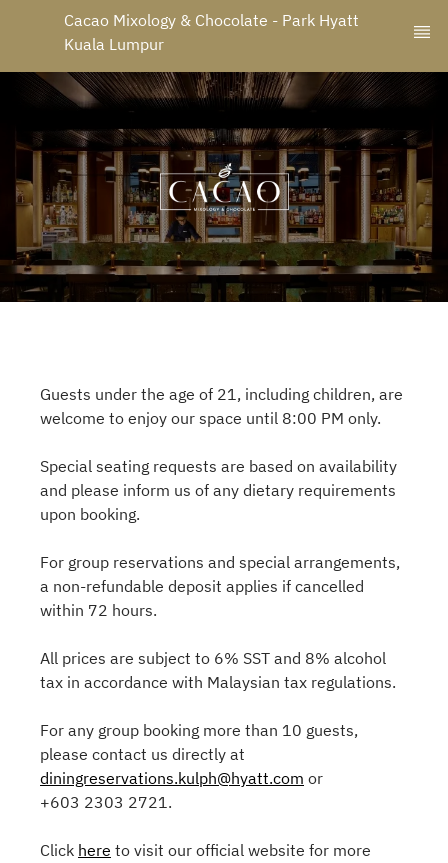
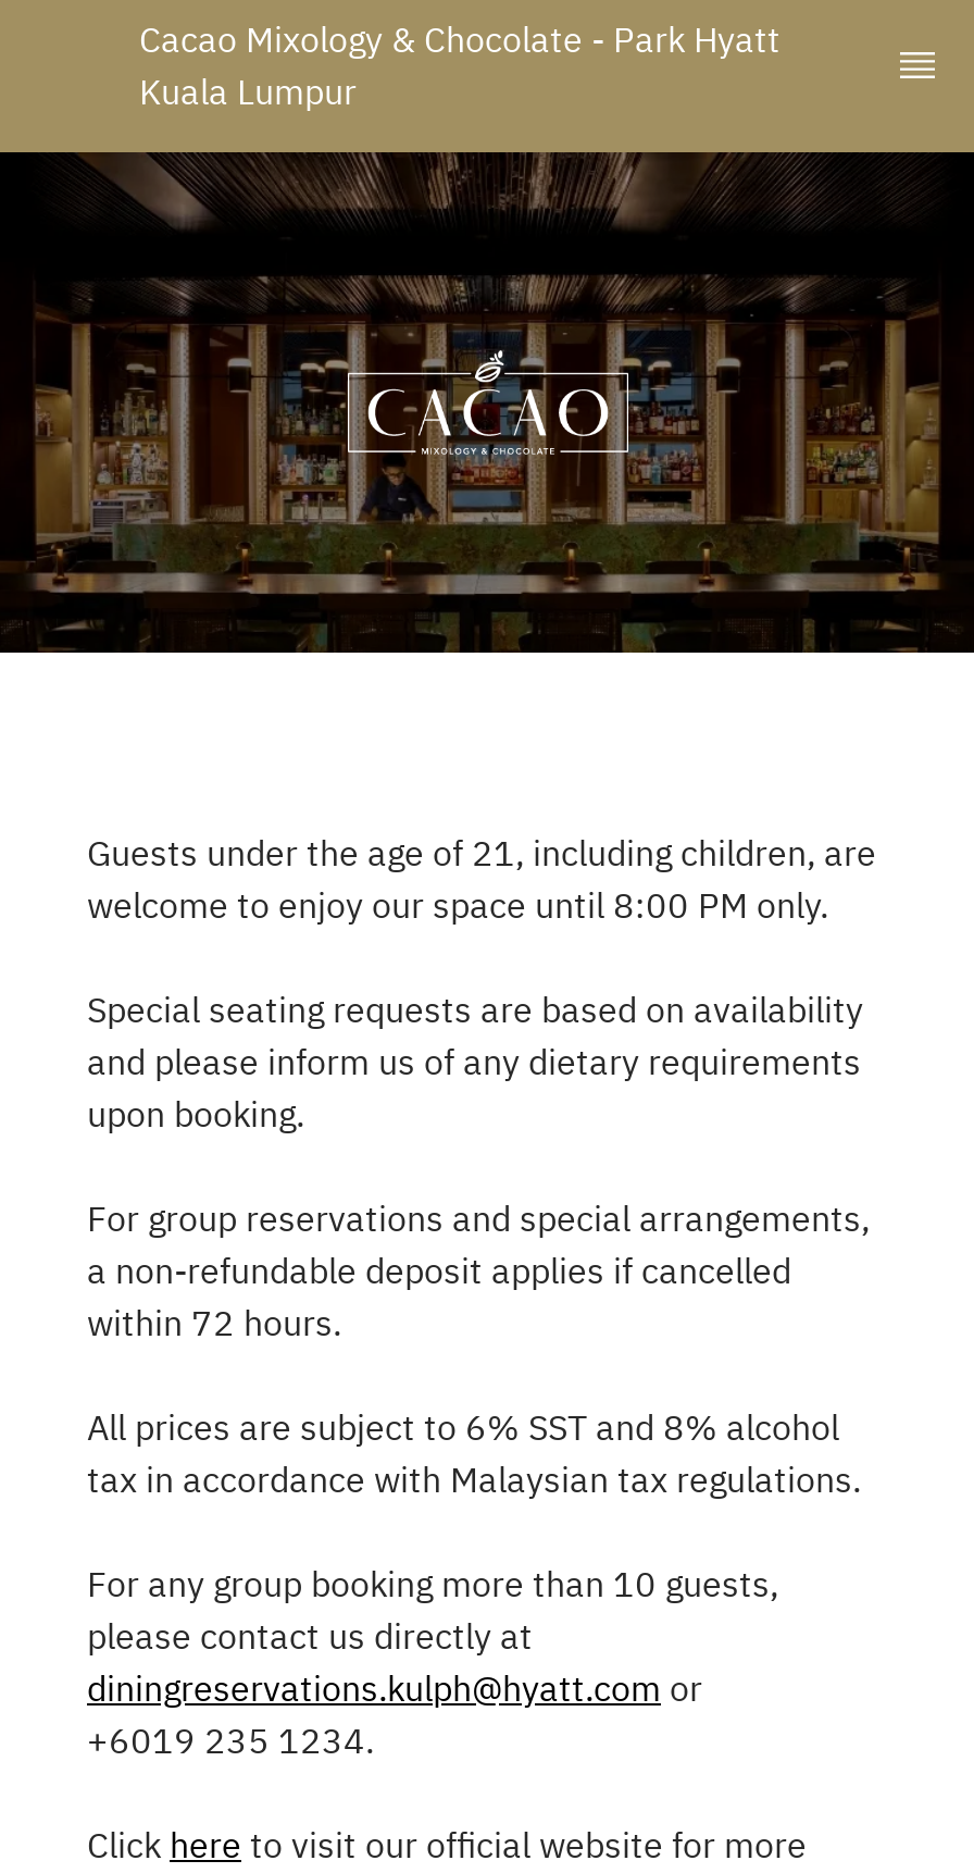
- +603 2303 2721.
+ +6019 235 1234.
